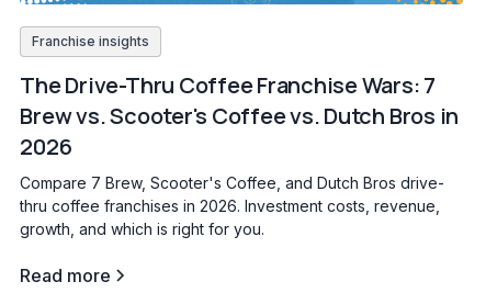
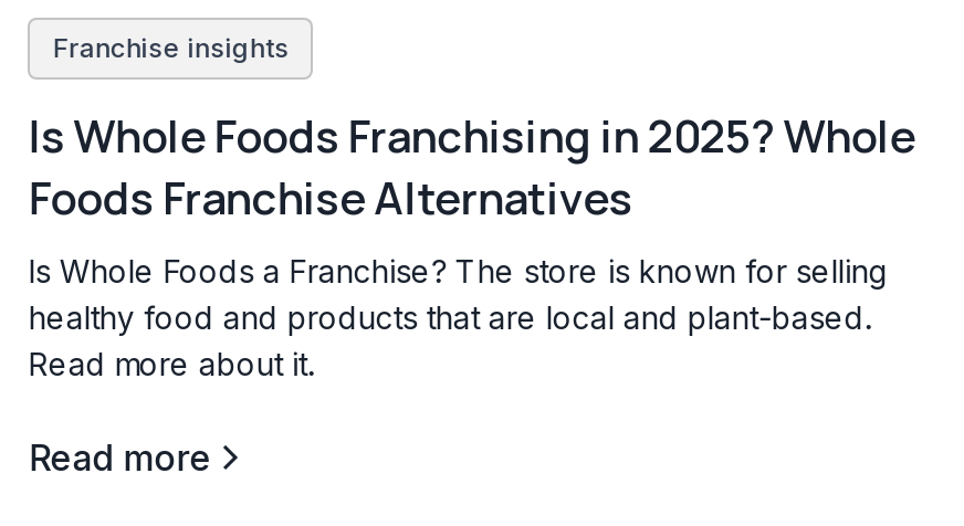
- The Drive-Thru Coffee Franchise Wars: 7
- Brew vs. Scooter's Coffee vs. Dutch Bros in
- 2026
- Compare 7 Brew, Scooter's Coffee, and Dutch Bros drive-
- thru coffee franchises in 2026. Investment costs, revenue,
- growth, and which is right for you.
+ Is Whole Foods Franchising in 2025? Whole
+ Foods Franchise Alternatives
+ Is Whole Foods a Franchise? The store is known for selling
+ healthy food and products that are local and plant-based.
+ Read more about it.
